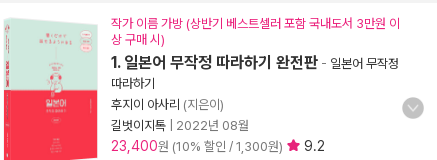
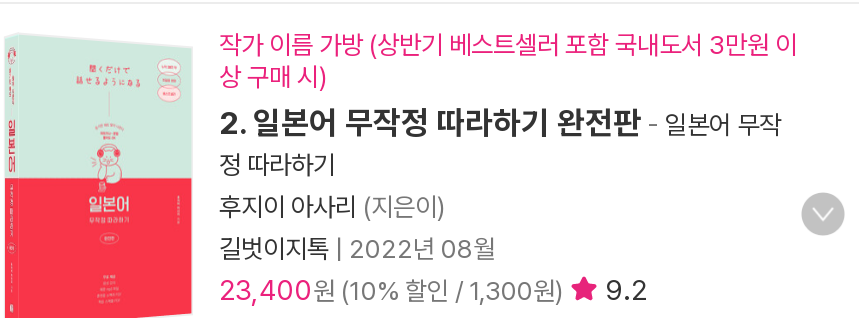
- 1. 일본어 무작정 따라하기 완전판 - 일본어 무작정
- 따라하기
+ 2. 일본어 무작정 따라하기 완전판 - 일본어 무작
+ 정 따라하기
